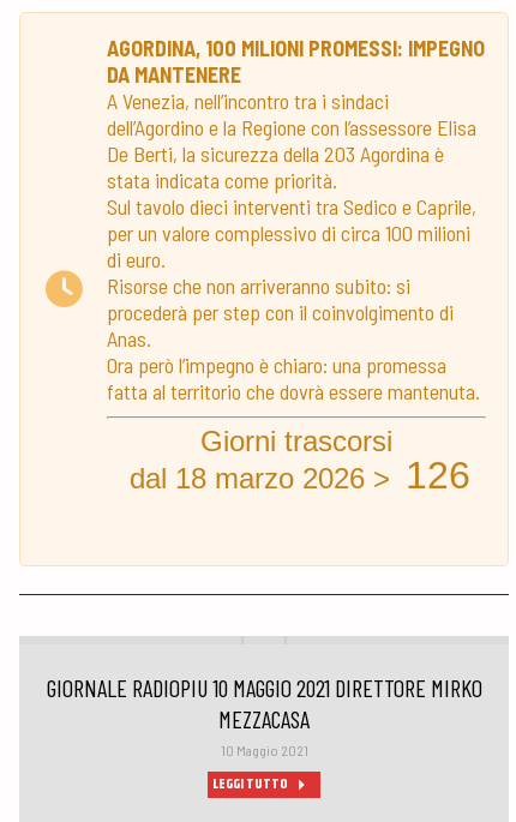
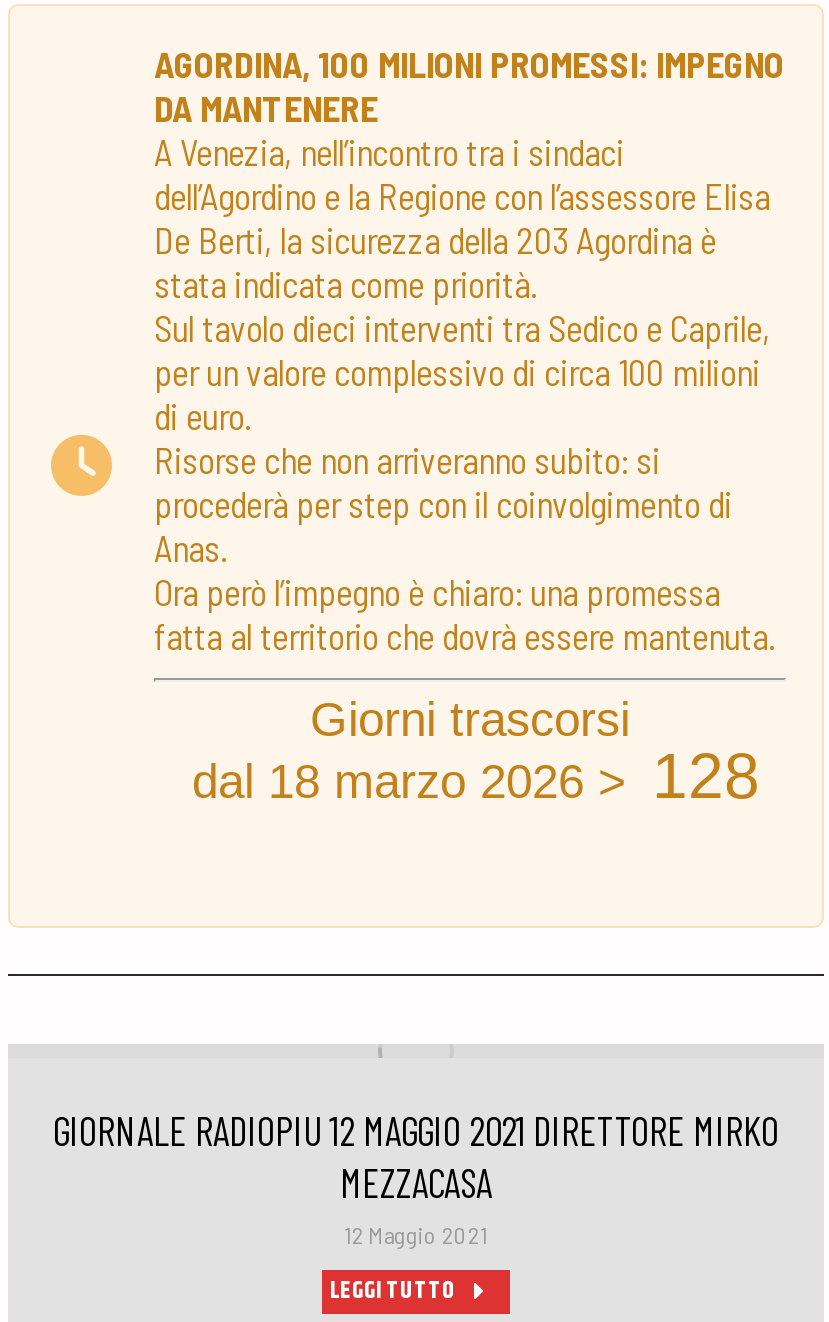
- dal 18 marzo 2026 > 126
+ dal 18 marzo 2026 > 128

- GIORNALE RADIOPIU 10 MAGGIO 2021 DIRETTORE MIRKO
+ GIORNALE RADIOPIU 12 MAGGIO 2021 DIRETTORE MIRKO

- 10 Maggio 2021
+ 12 Maggio 2021
